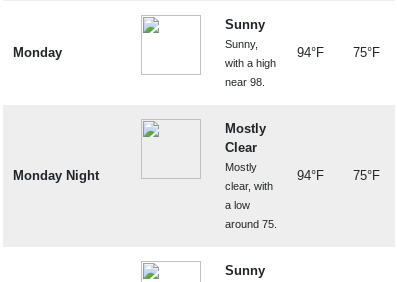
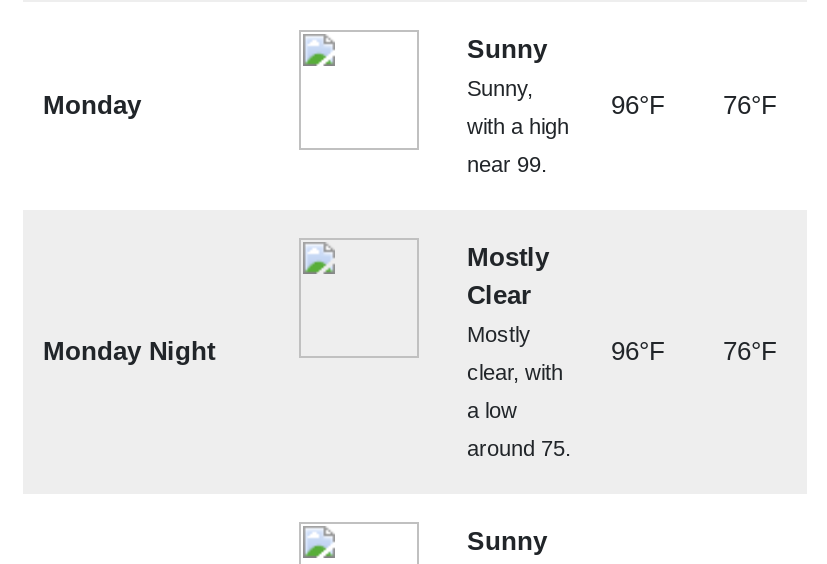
- 94°F
- 75°F
+ 96°F
+ 76°F

- near 98.
+ near 99.

- 94°F
- 75°F
+ 96°F
+ 76°F
